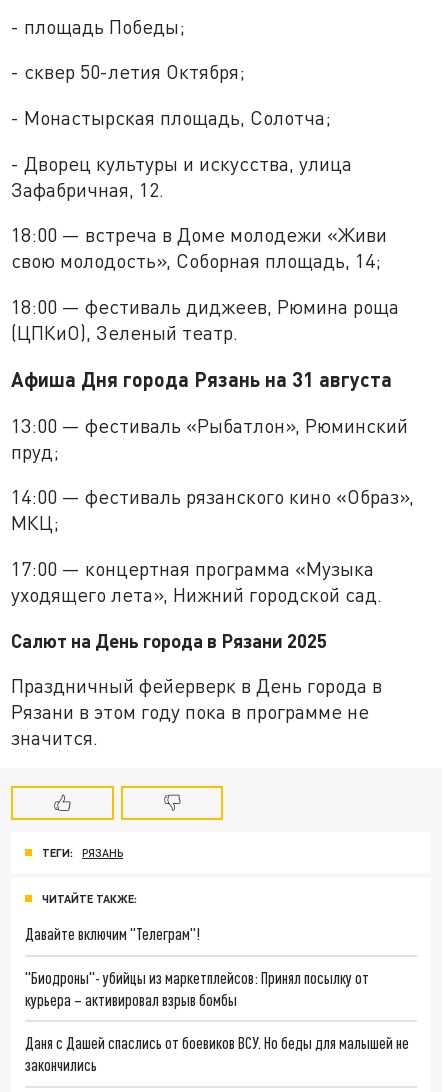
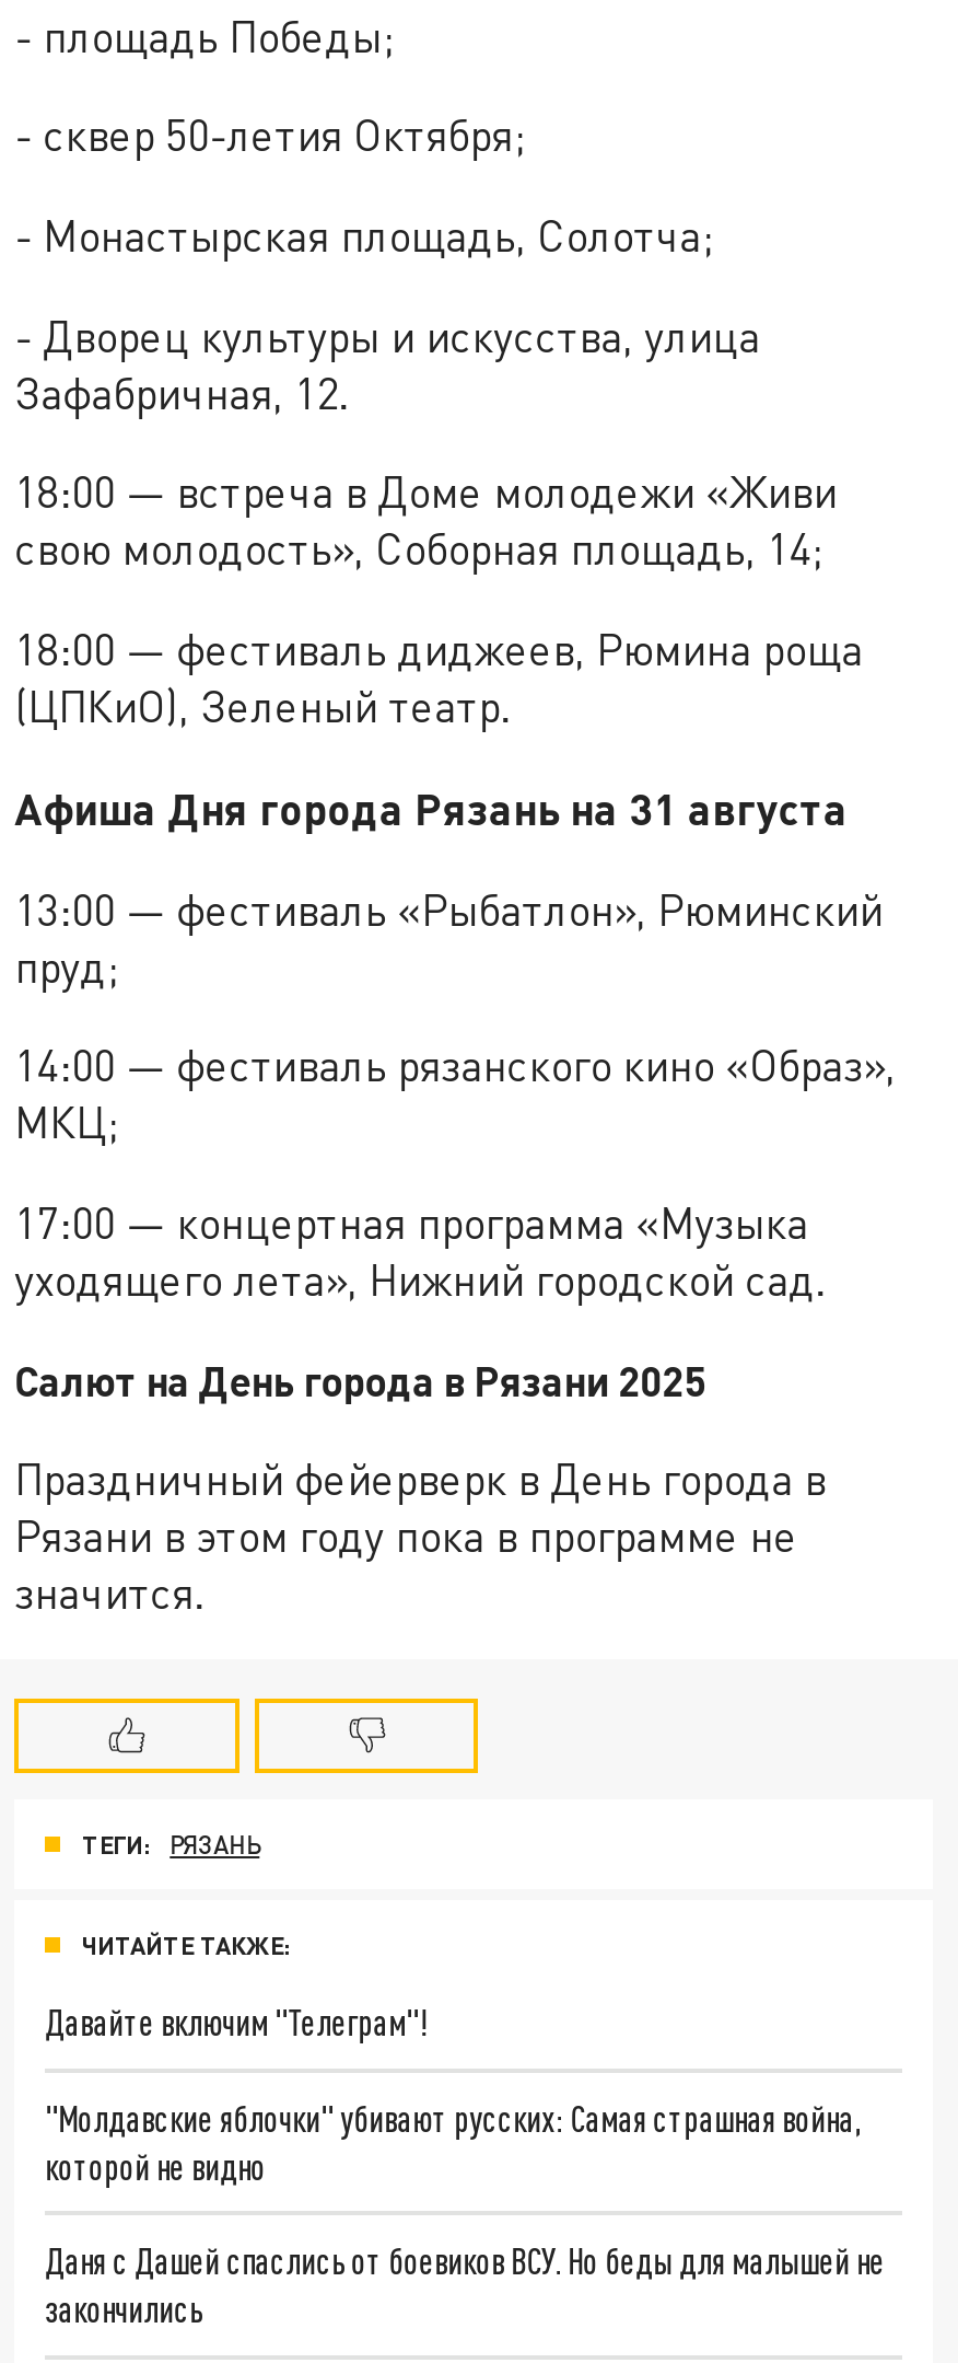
- "Биодроны"- убийцы из маркетплейсов: Принял посылку от
- курьера – активировал взрыв бомбы
+ "Молдавские яблочки" убивают русских: Самая страшная война,
+ которой не видно
